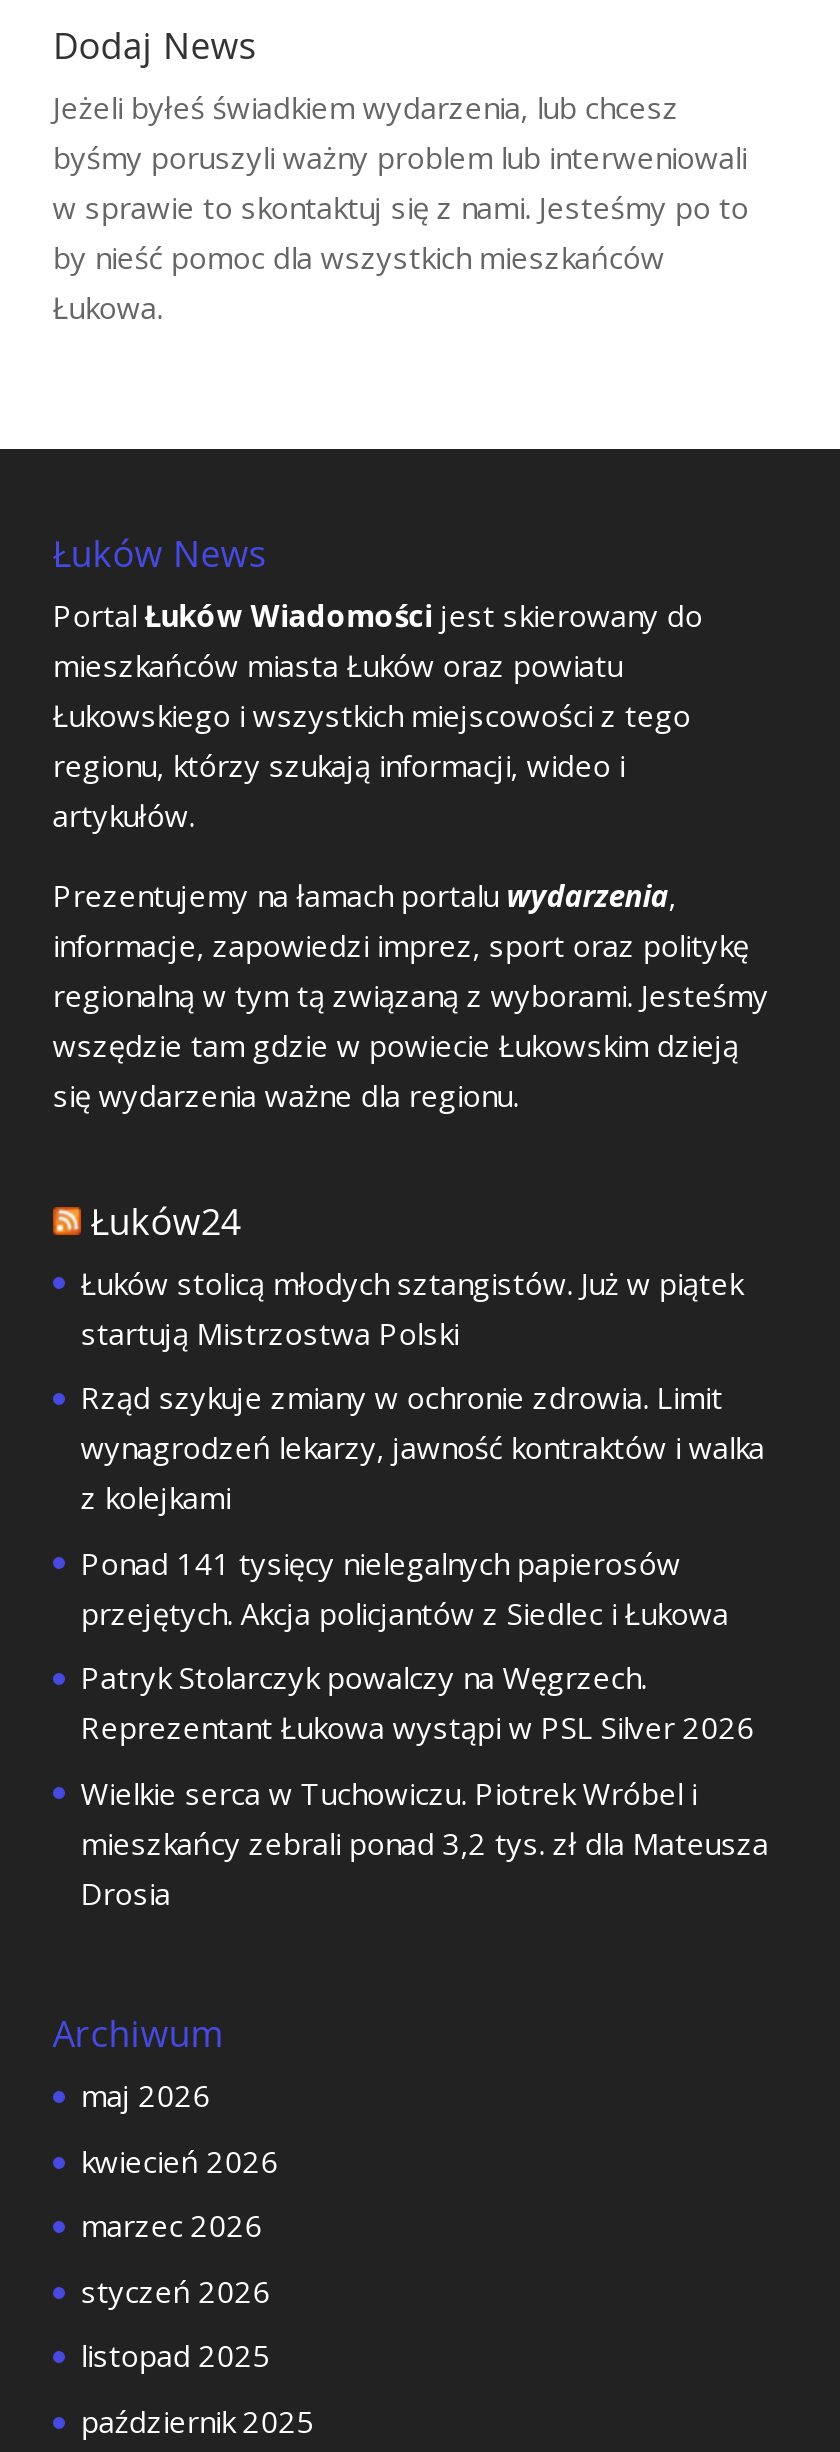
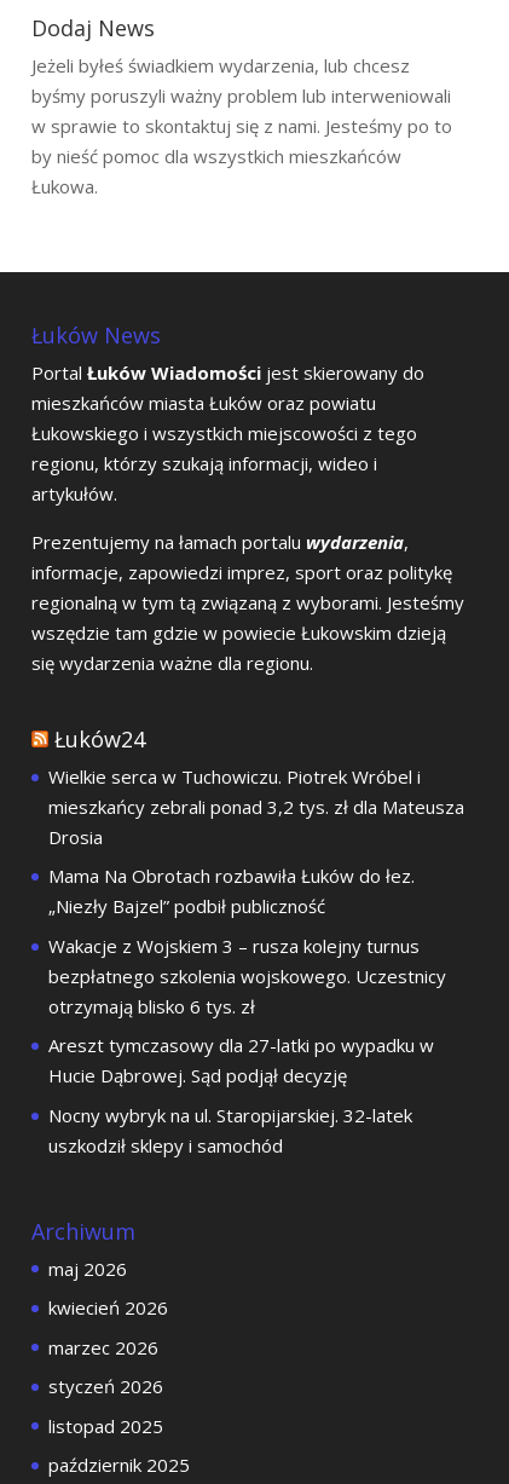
- Łuków stolicą młodych sztangistów. Już w piątek
- startują Mistrzostwa Polski
- Rząd szykuje zmiany w ochronie zdrowia. Limit
- wynagrodzeń lekarzy, jawność kontraktów i walka
- z kolejkami
- Ponad 141 tysięcy nielegalnych papierosów
- przejętych. Akcja policjantów z Siedlec i Łukowa
- Patryk Stolarczyk powalczy na Węgrzech.
- Reprezentant Łukowa wystąpi w PSL Silver 2026

moved up: Wielkie serca w Tuchowiczu. Piotrek Wróbel i | mieszkańcy zebrali ponad 3,2 tys. zł dla Mateusza | Drosia

+ Mama Na Obrotach rozbawiła Łuków do łez.
+ „Niezły Bajzel” podbił publiczność
+ Wakacje z Wojskiem 3 – rusza kolejny turnus
+ bezpłatnego szkolenia wojskowego. Uczestnicy
+ otrzymają blisko 6 tys. zł
+ Areszt tymczasowy dla 27-latki po wypadku w
+ Hucie Dąbrowej. Sąd podjął decyzję
+ Nocny wybryk na ul. Staropijarskiej. 32-latek
+ uszkodził sklepy i samochód
